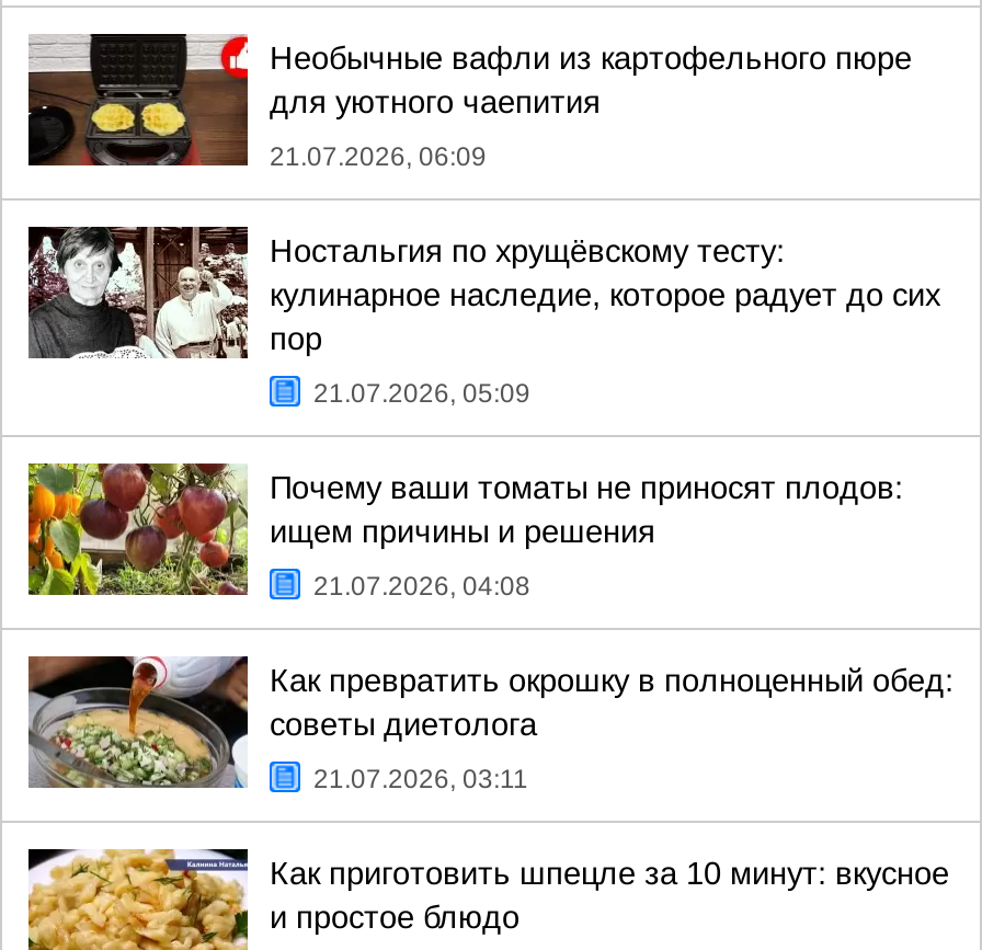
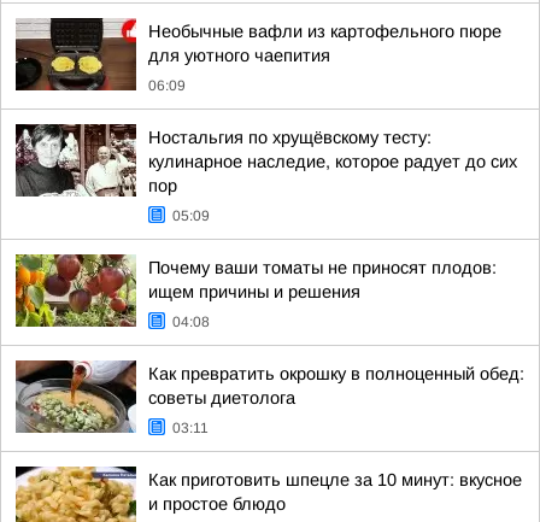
- 21.07.2026, 06:09
+ 06:09

- 21.07.2026, 05:09
+ 05:09

- 21.07.2026, 04:08
+ 04:08

- 21.07.2026, 03:11
+ 03:11
